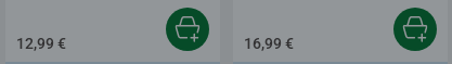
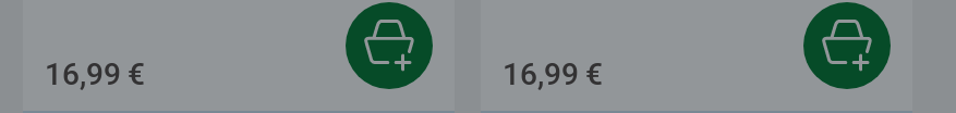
- 12,99 €
+ 16,99 €
